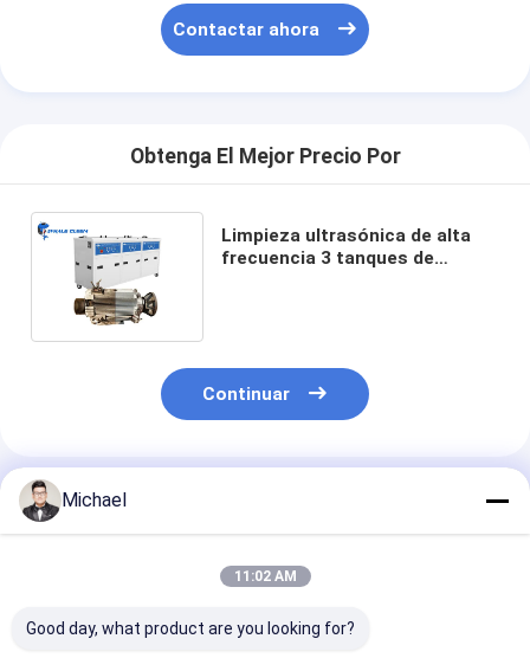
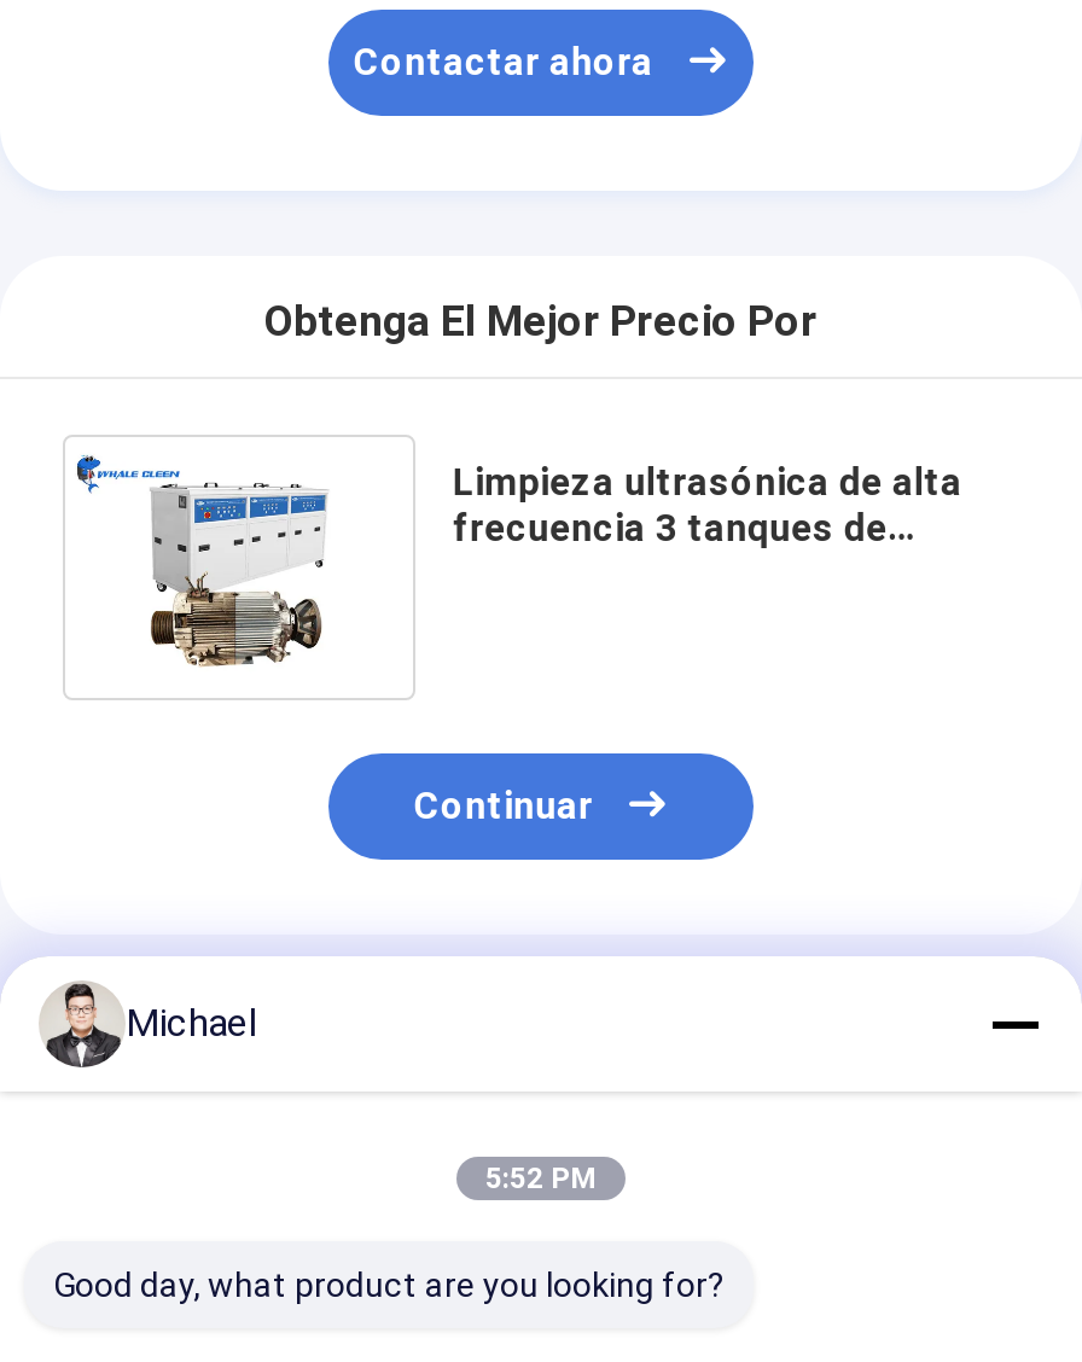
- 11:02 AM
+ 5:52 PM
